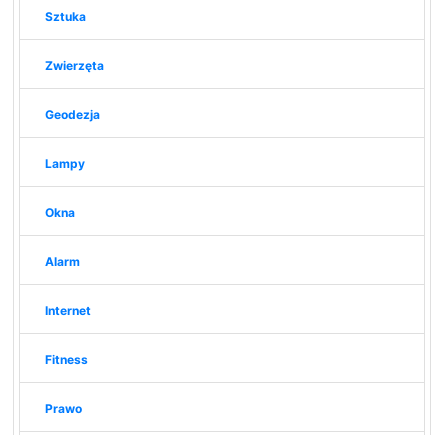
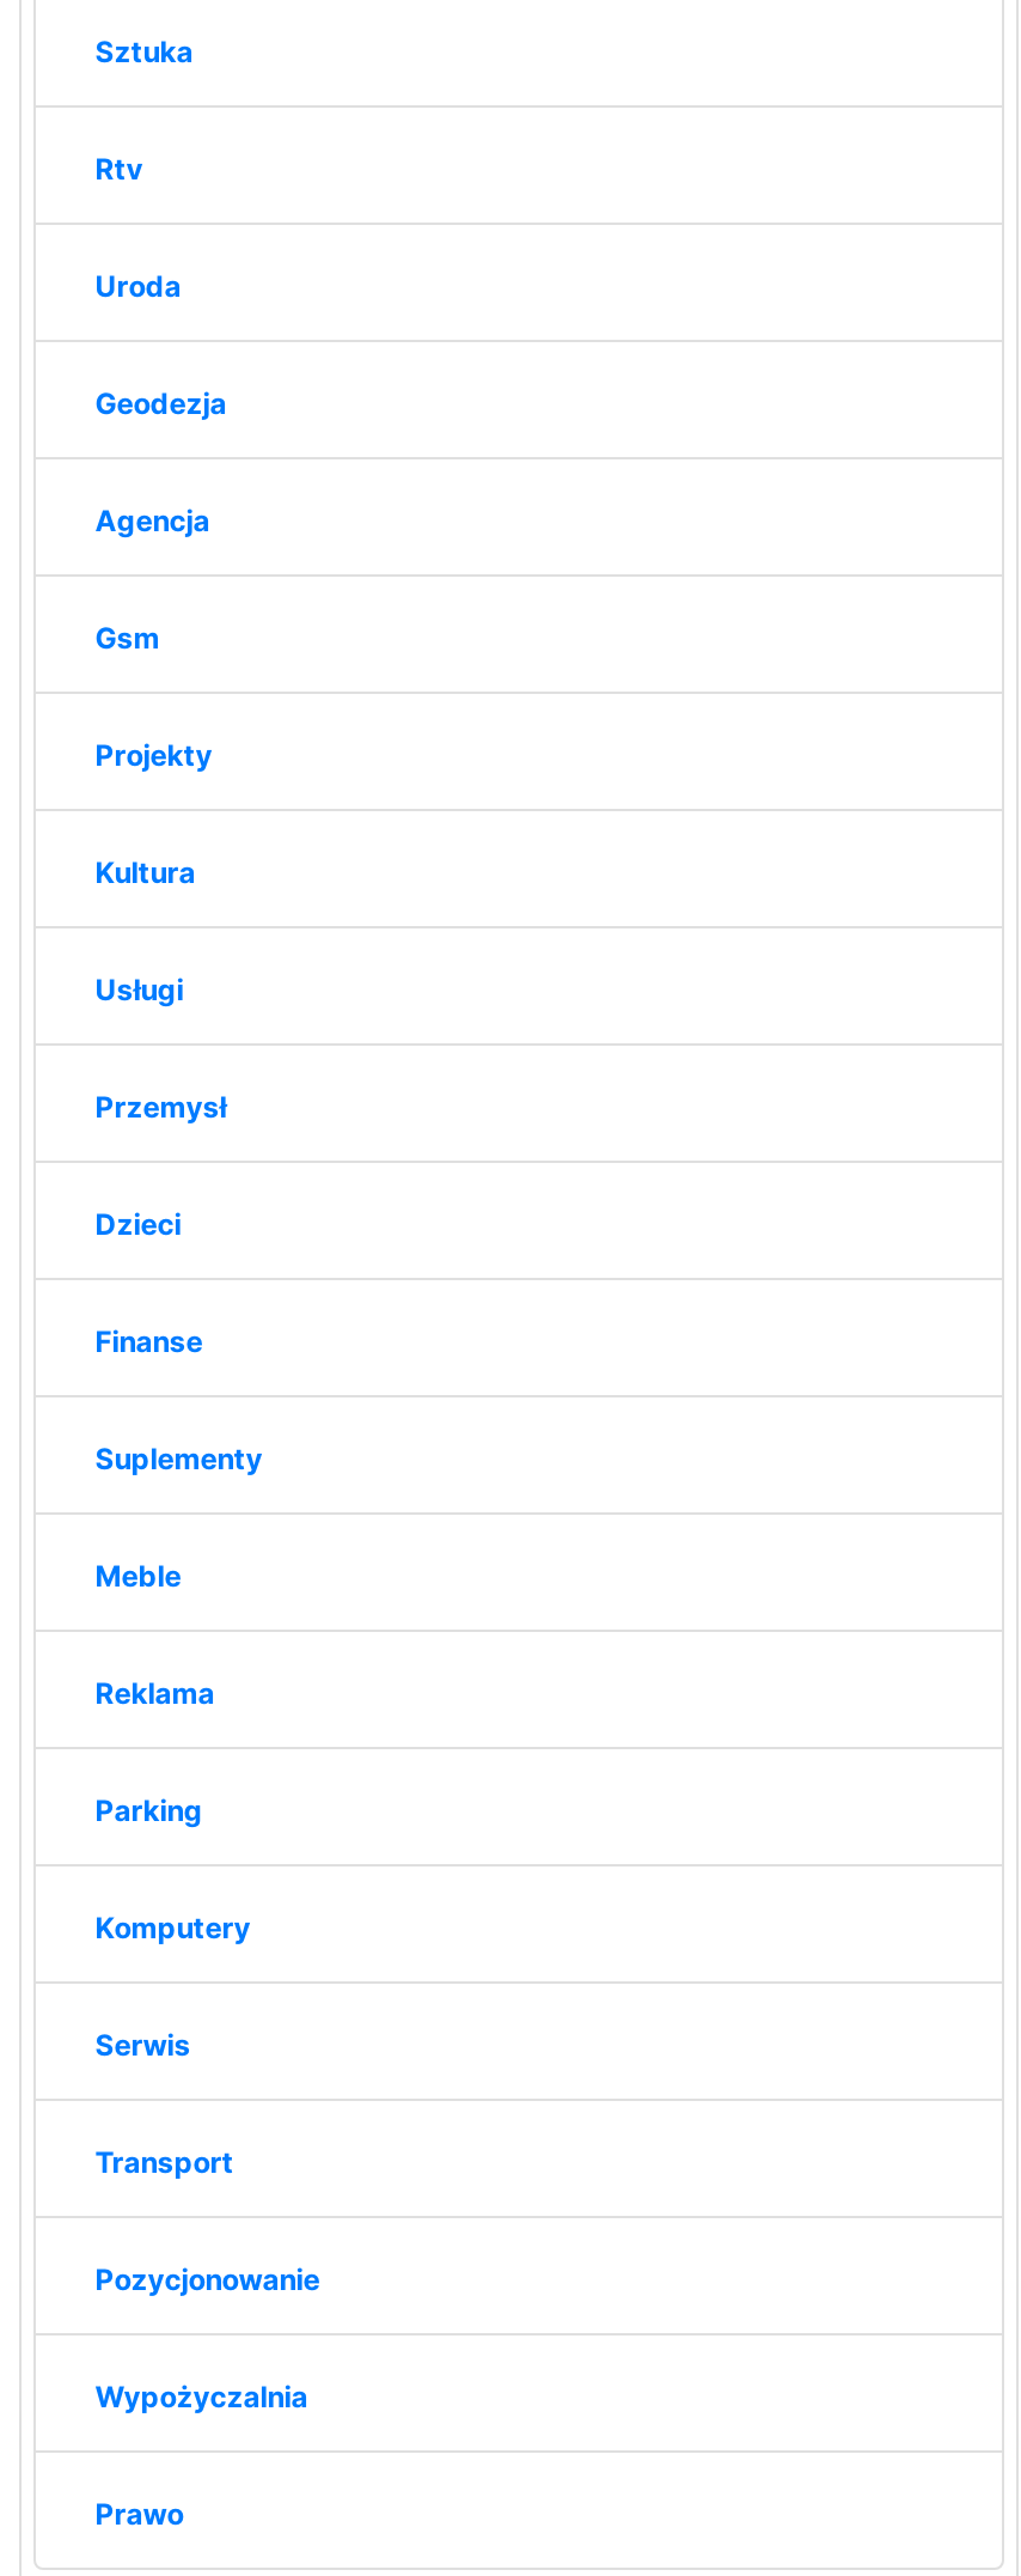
- Zwierzęta
+ Rtv
+ Uroda

- Lampy
- Okna
- Alarm
- Internet
- Fitness
+ Agencja
+ Gsm
+ Projekty
+ Kultura
+ Usługi
+ Przemysł
+ Dzieci
+ Finanse
+ Suplementy
+ Meble
+ Reklama
+ Parking
+ Komputery
+ Serwis
+ Transport
+ Pozycjonowanie
+ Wypożyczalnia
